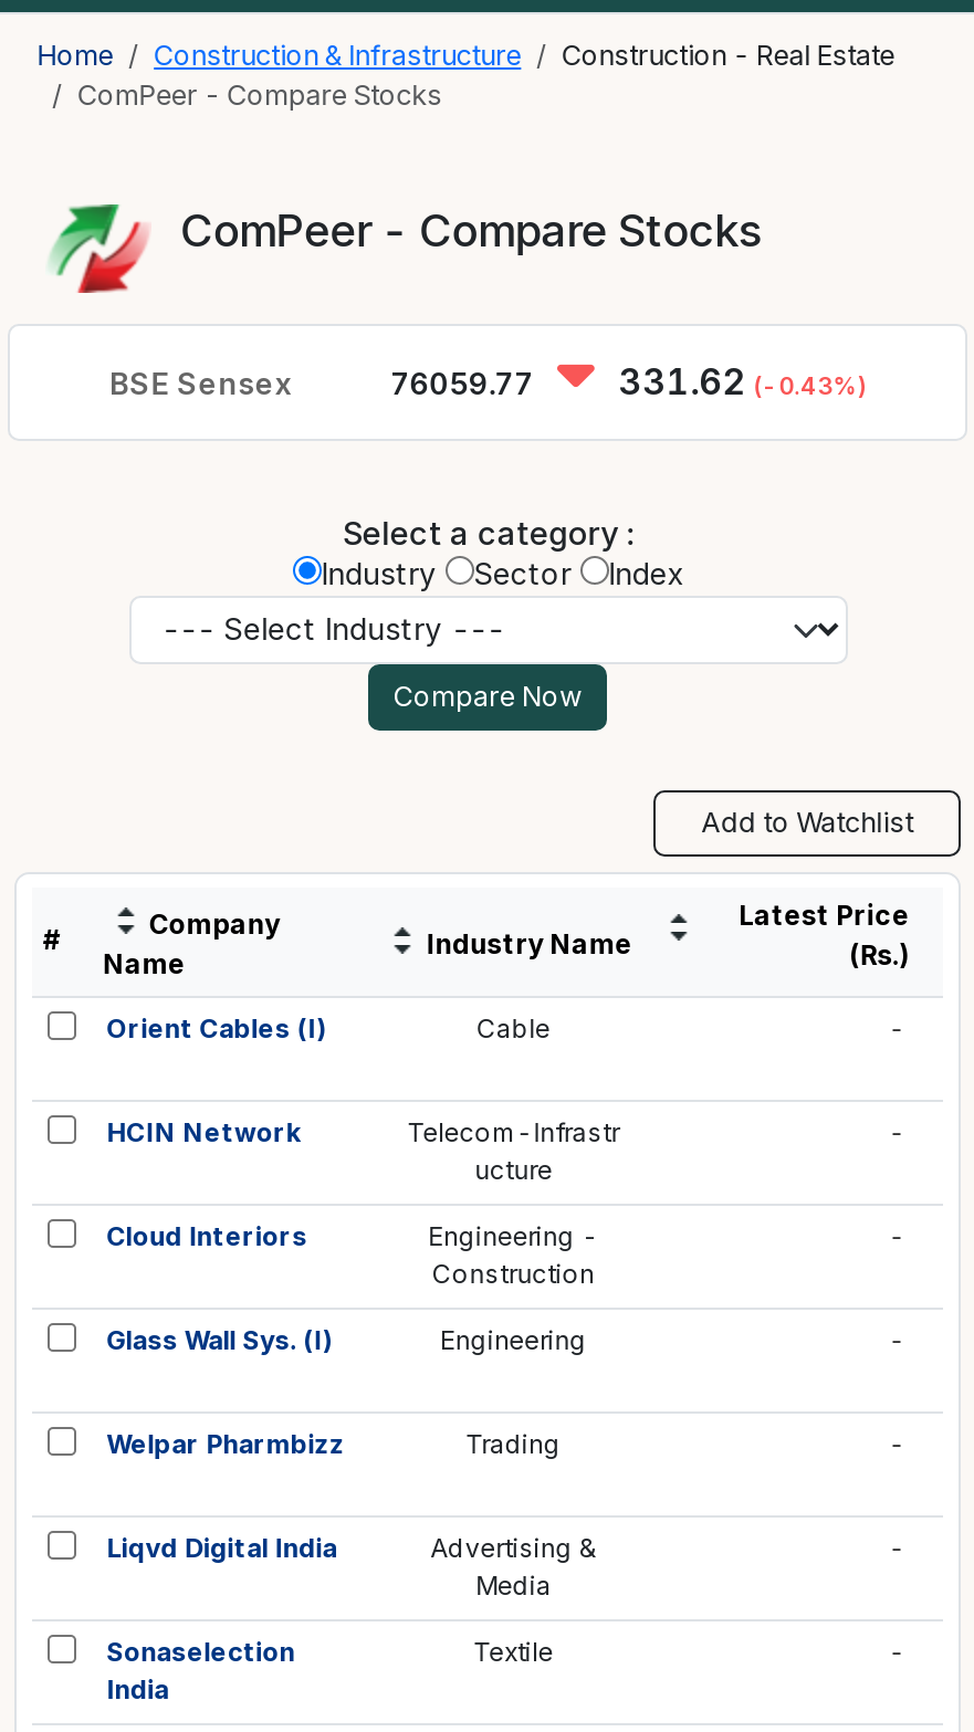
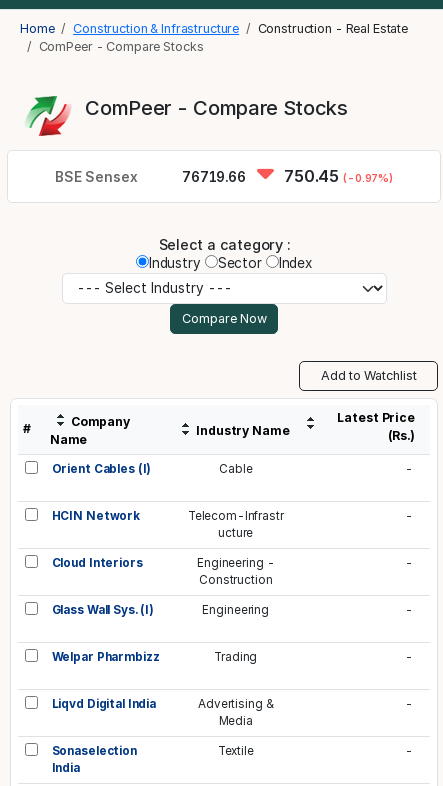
- 76059.77
+ 76719.66

- 331.62 (-0.43%)
+ 750.45 (-0.97%)
